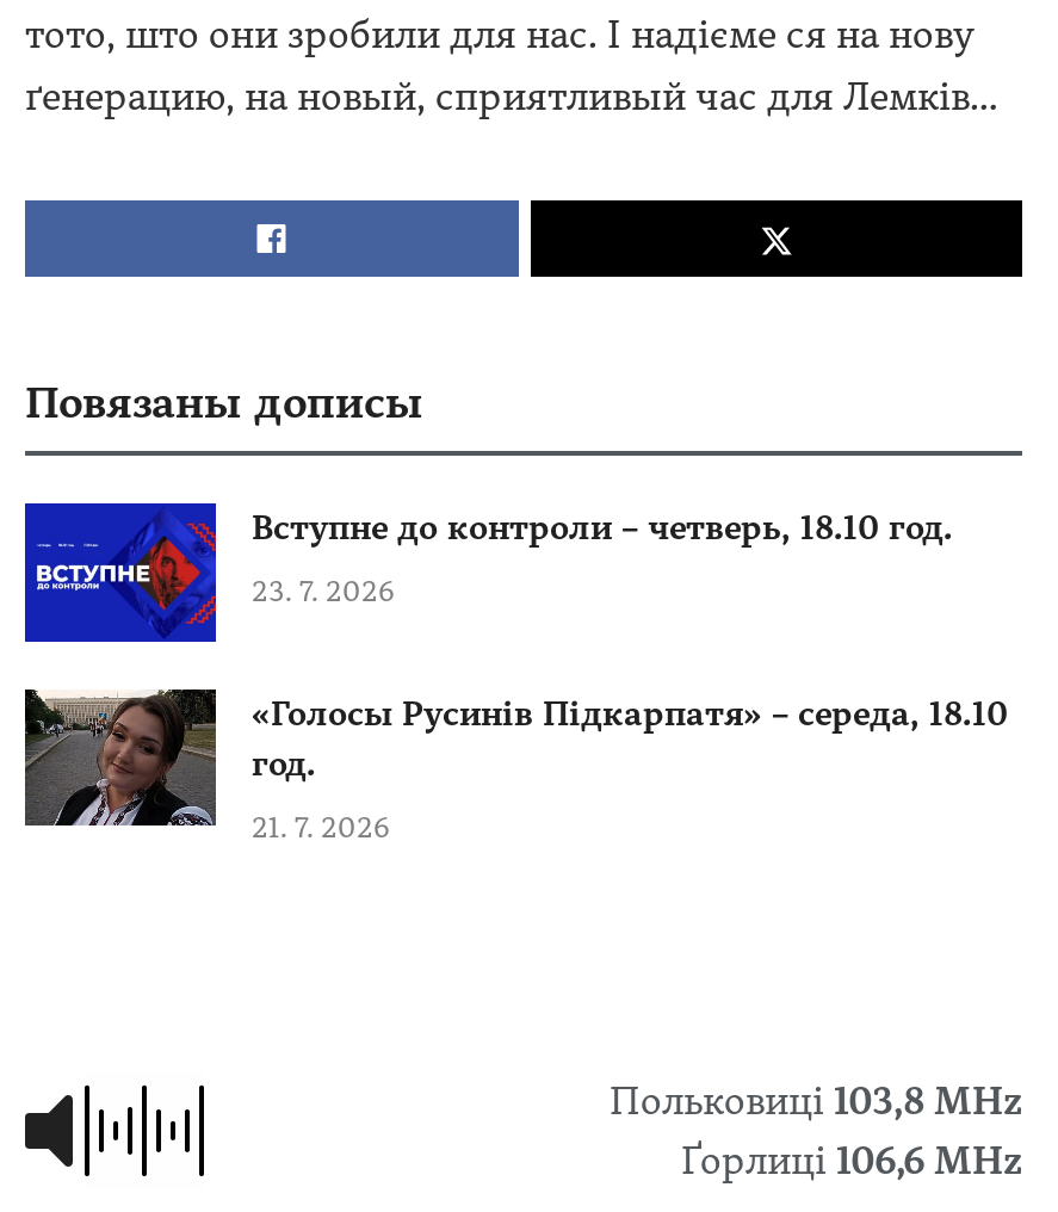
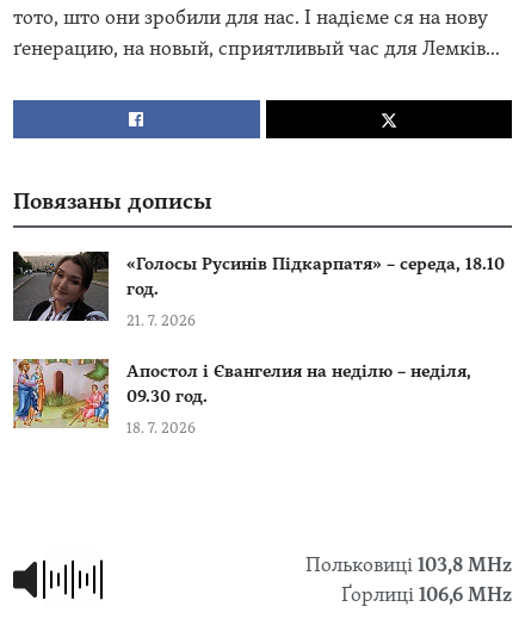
- [image]
- Вступне до контроли – четверь, 18.10 год.
- 23. 7. 2026

moved up: [image] | «Голосы Русинів Підкарпатя» – середа, 18.10 | год. | 21. 7. 2026

+ [image]
+ Апостол і Євангелия на неділю – неділя,
+ 09.30 год.
+ 18. 7. 2026
